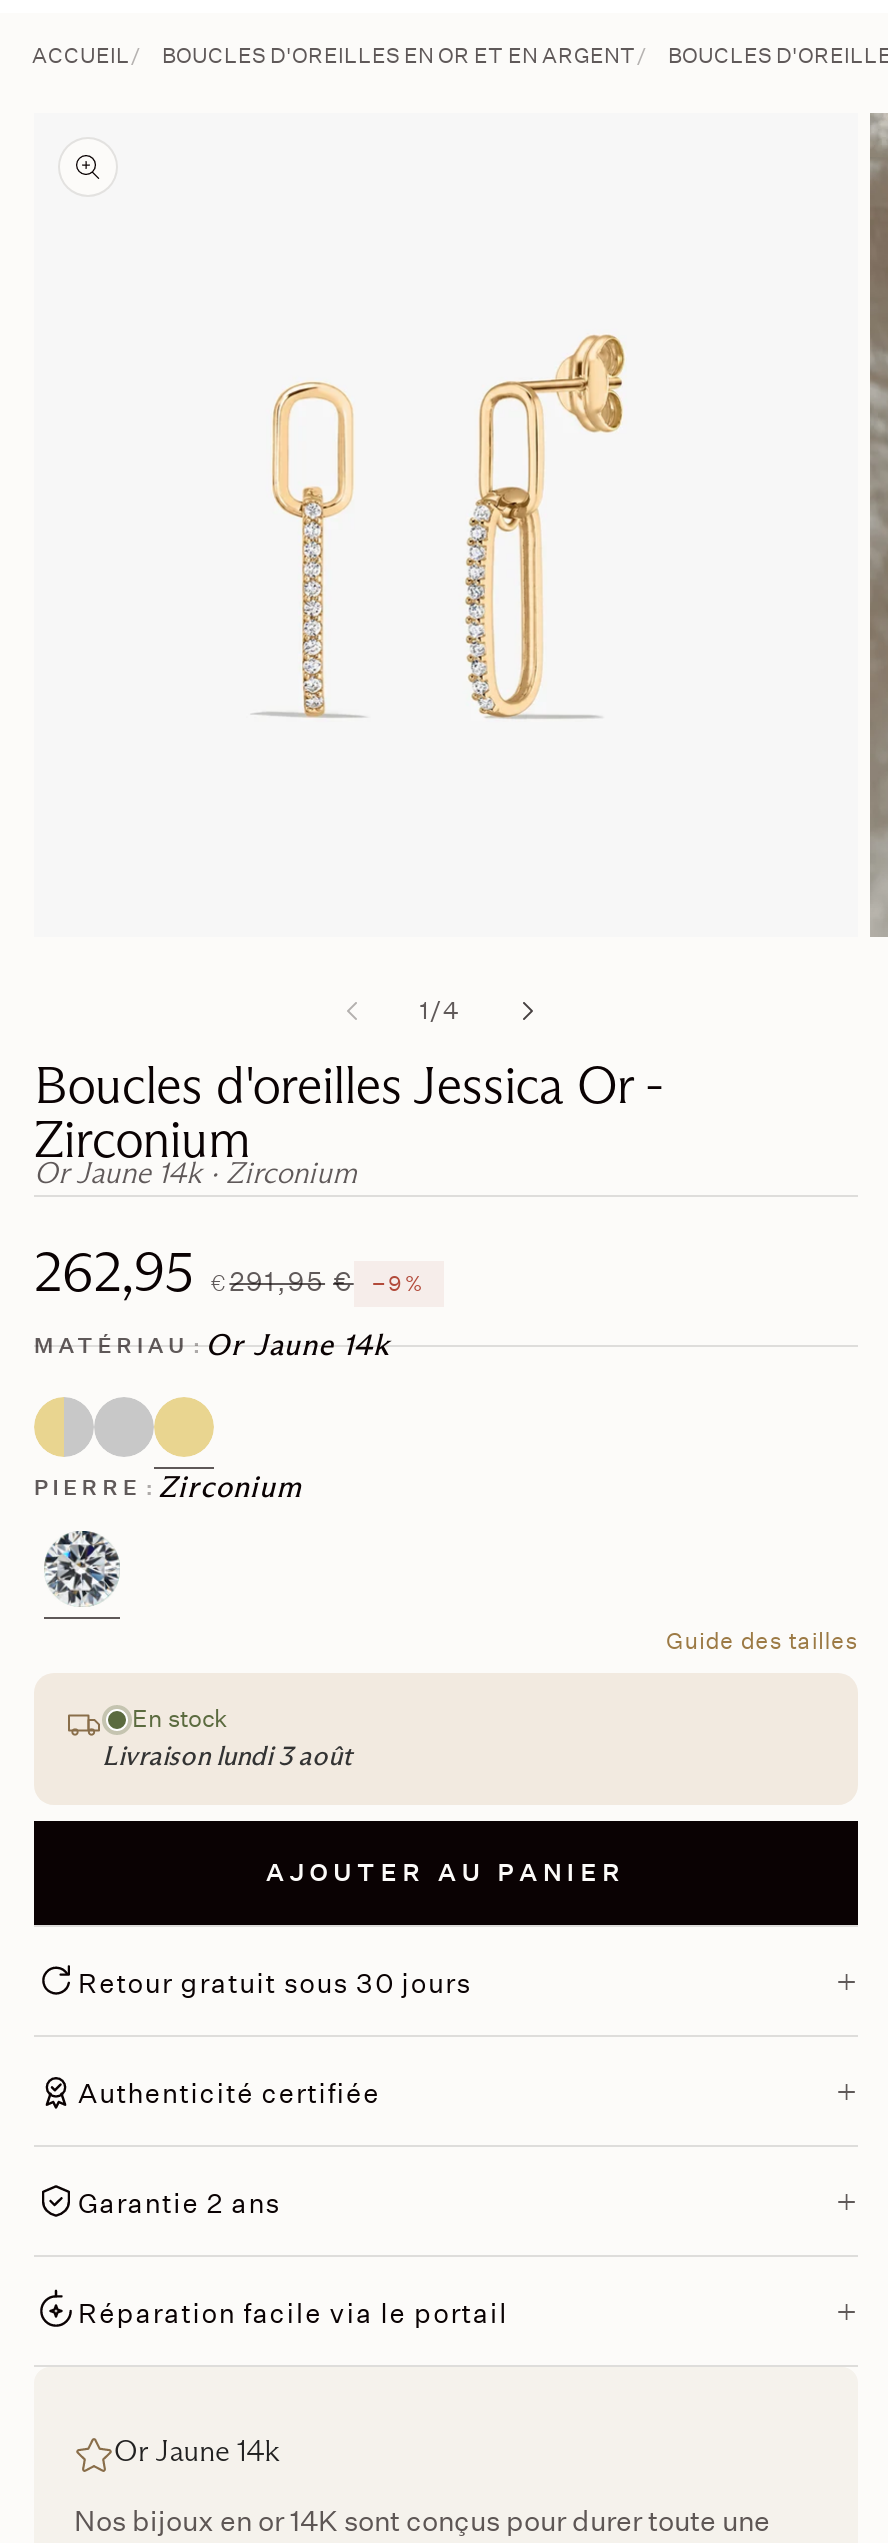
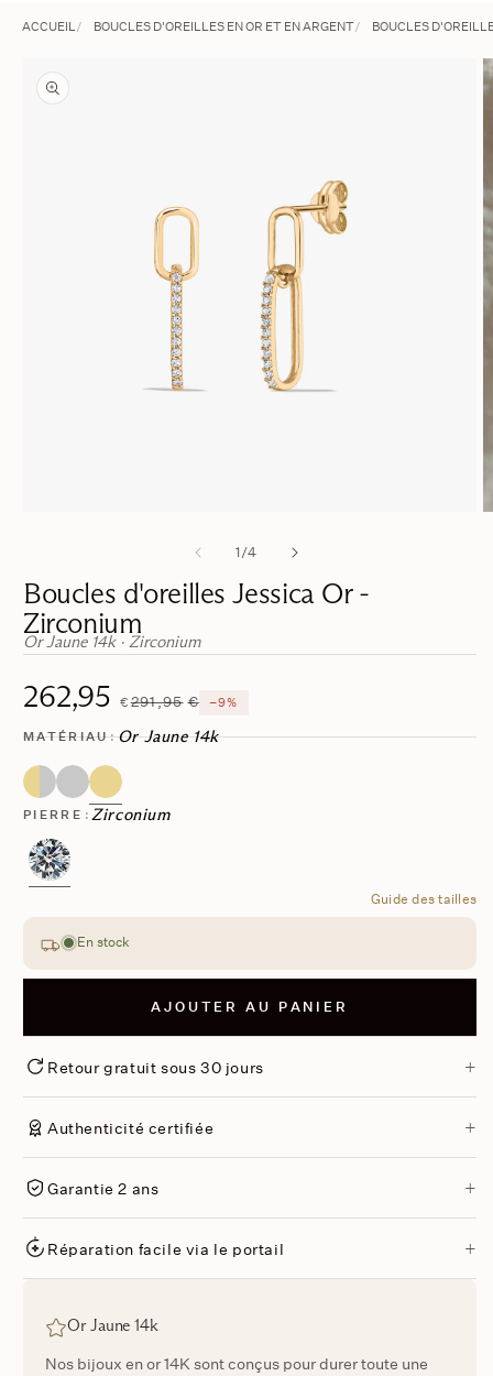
- Livraison lundi 3 août
